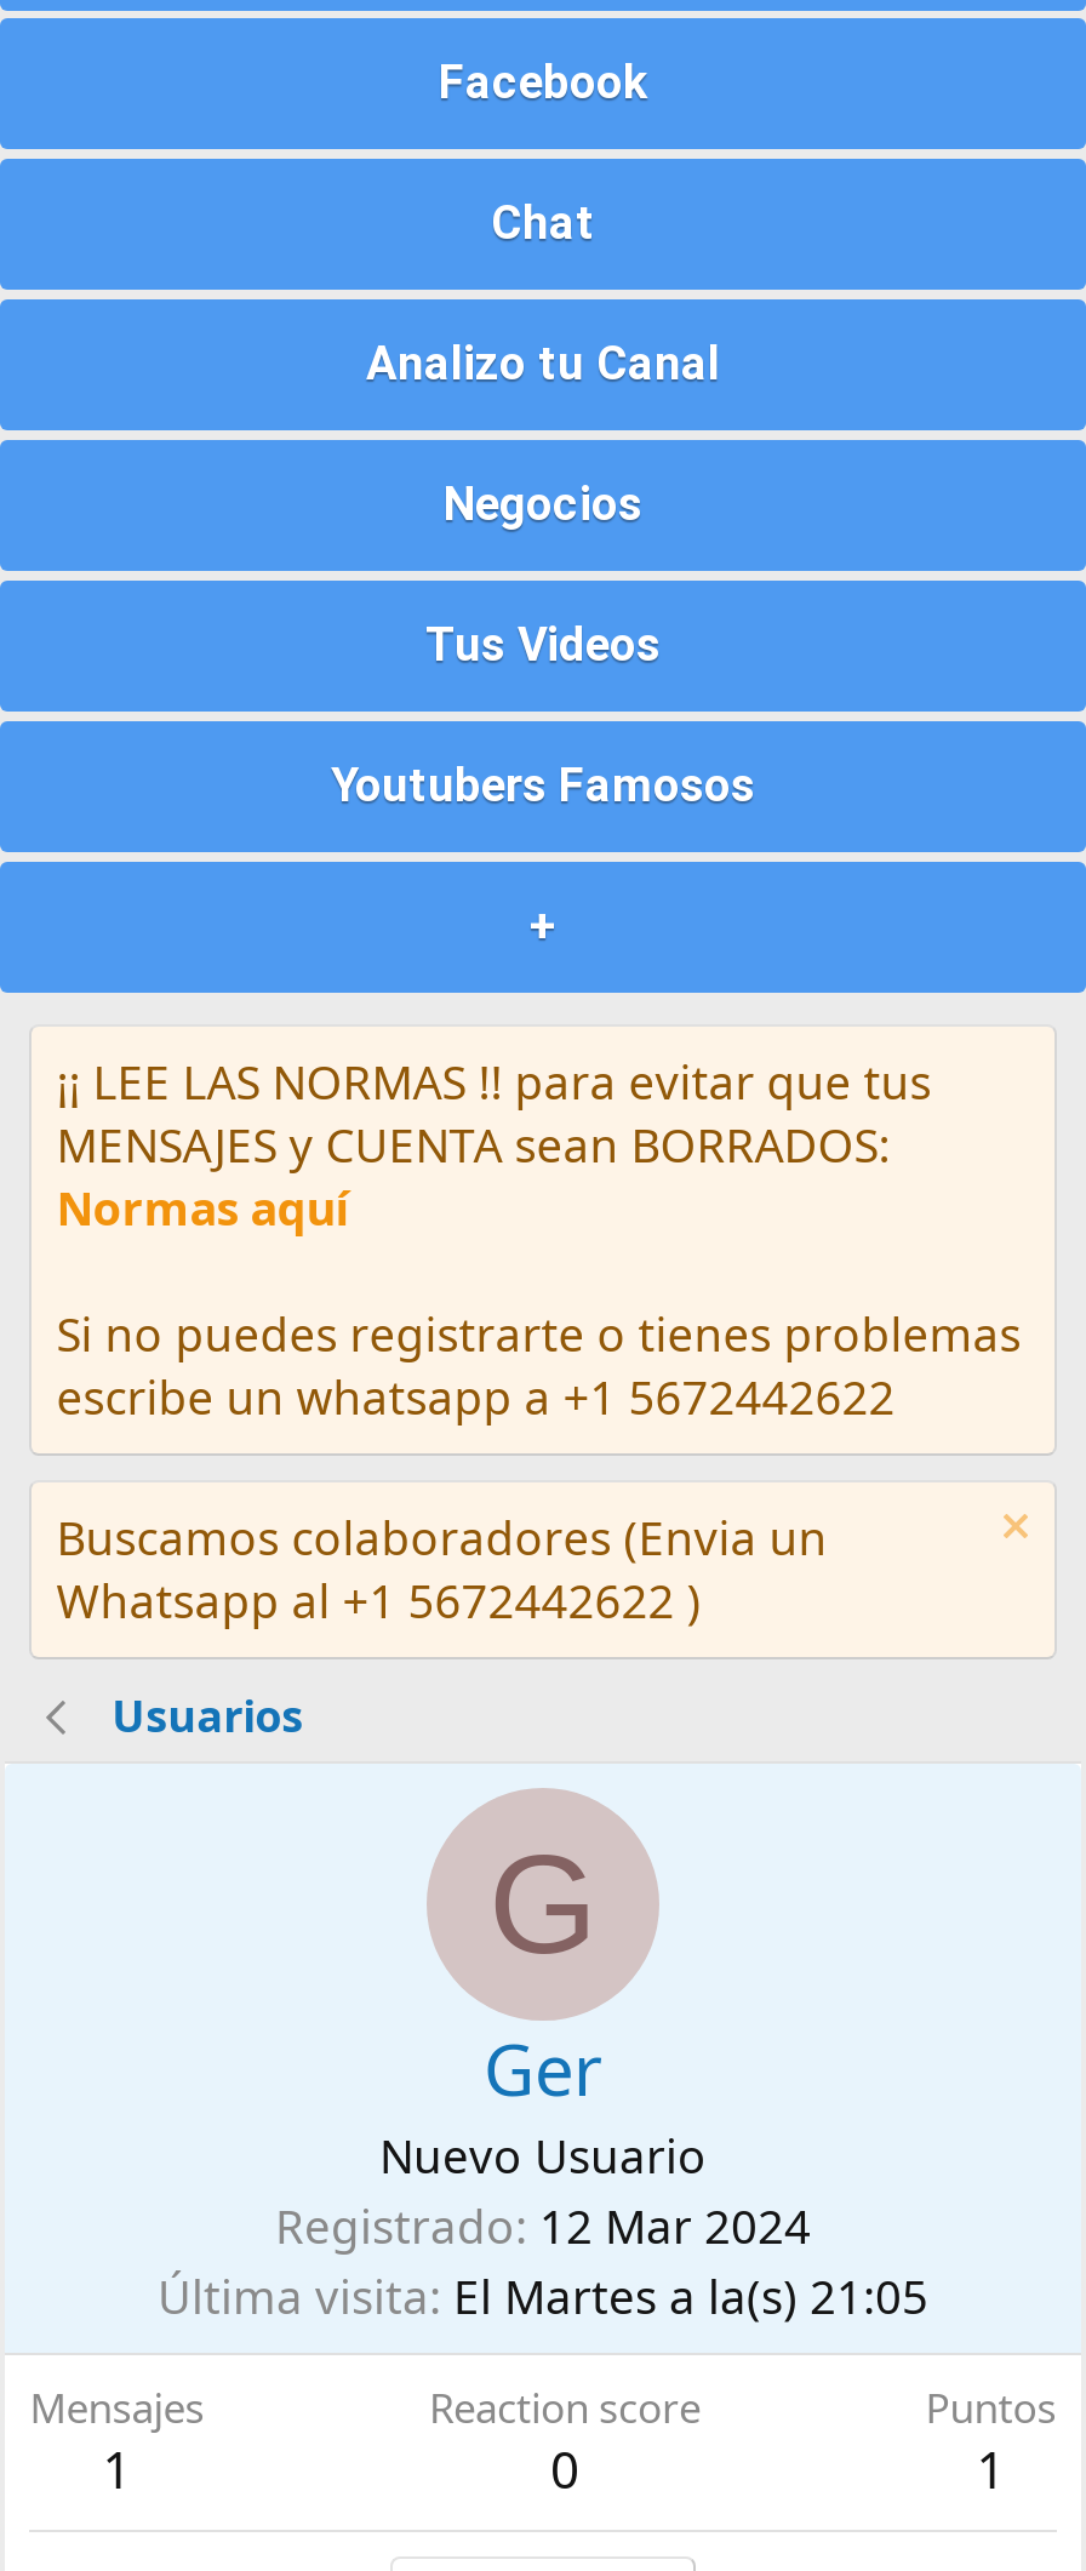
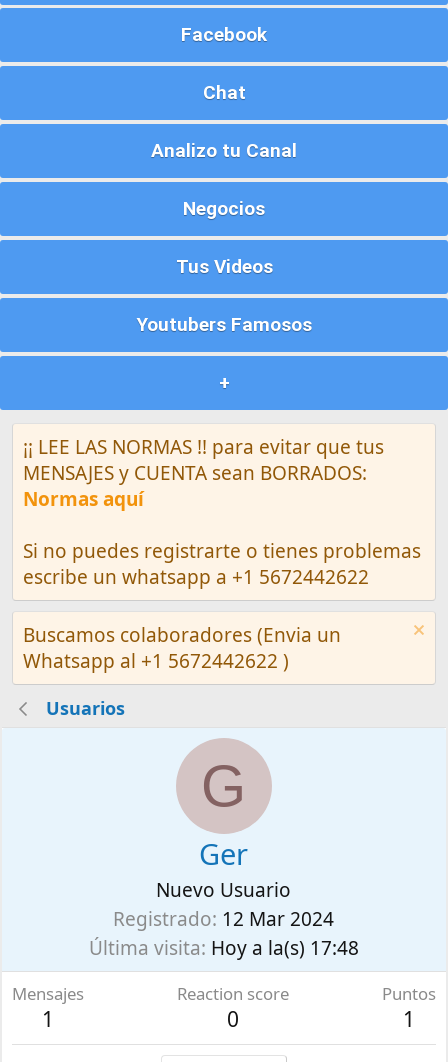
- Última visita El Martes a la(s) 21:05
+ Última visita Hoy a la(s) 17:48
